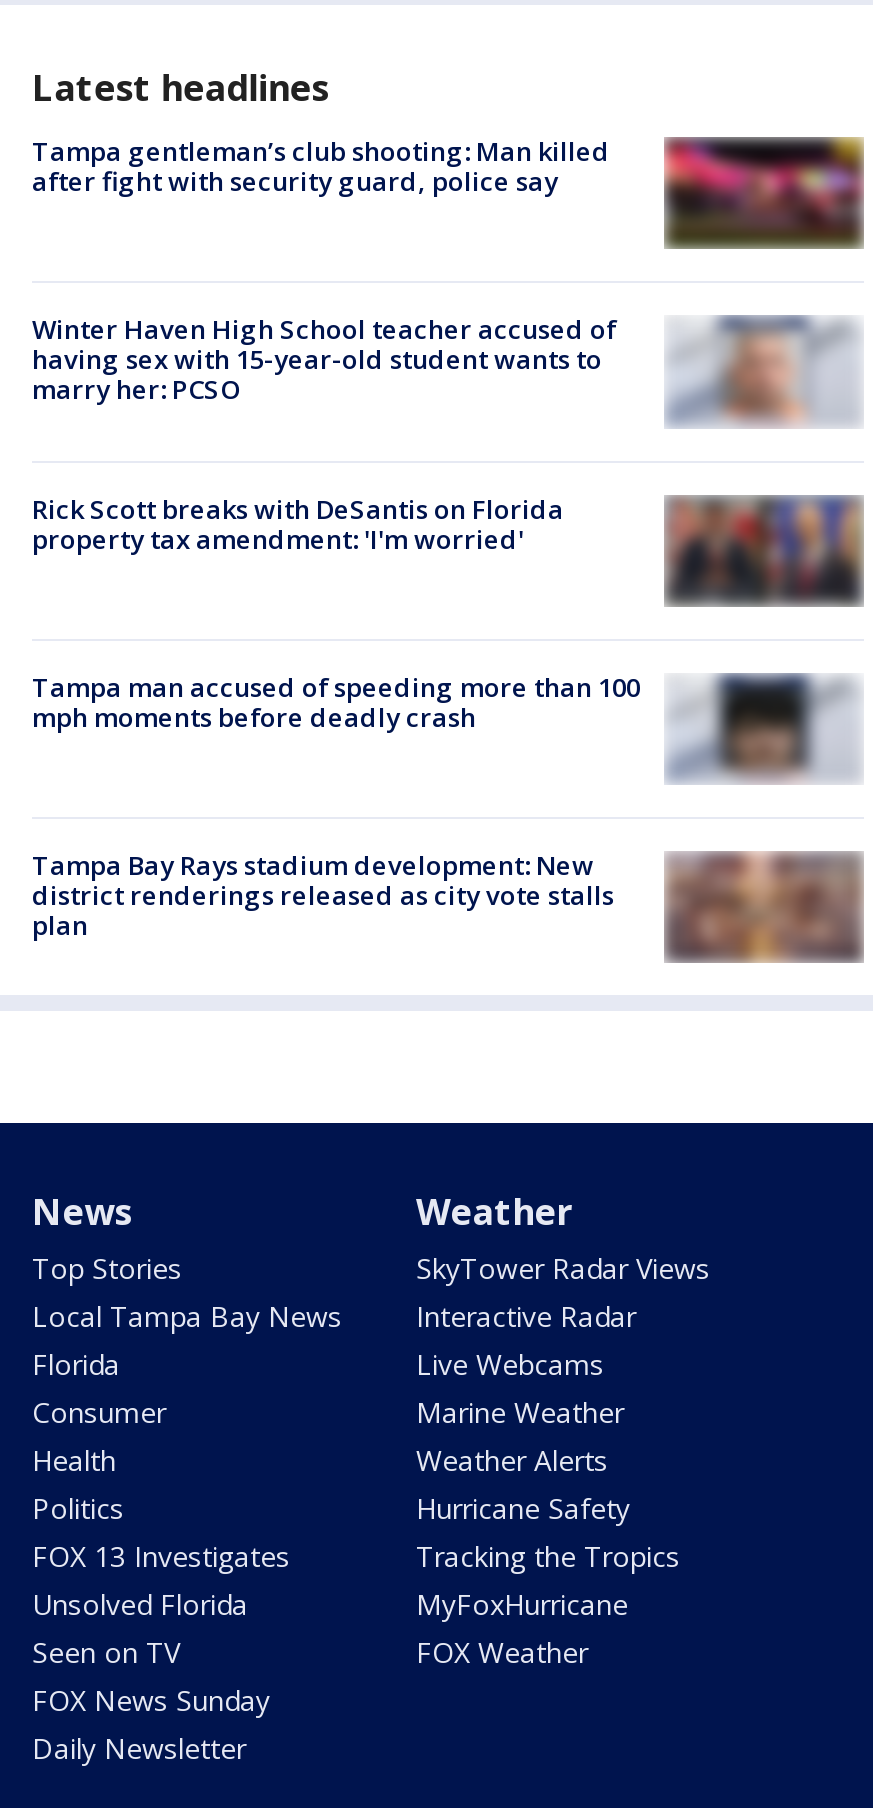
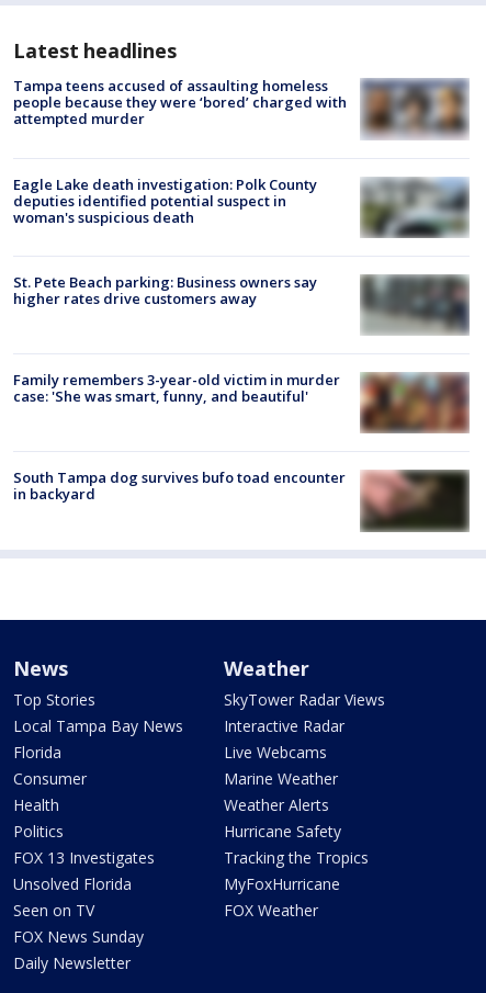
- [image]
- Tampa gentleman’s club shooting: Man killed
- after fight with security guard, police say
+ [image]
+ Tampa teens accused of assaulting homeless
+ people because they were ‘bored’ charged with
+ attempted murder

- [image]
- Winter Haven High School teacher accused of
- having sex with 15-year-old student wants to
- marry her: PCSO
+ [image]
+ Eagle Lake death investigation: Polk County
+ deputies identified potential suspect in
+ woman's suspicious death

- Rick Scott breaks with DeSantis on Florida
- property tax amendment: 'I'm worried'
+ St. Pete Beach parking: Business owners say
+ higher rates drive customers away

- [image]
+ [image]

- [image]
- Tampa man accused of speeding more than 100
- mph moments before deadly crash
+ [image]
+ Family remembers 3-year-old victim in murder
+ case: 'She was smart, funny, and beautiful'

- [image]
- Tampa Bay Rays stadium development: New
- district renderings released as city vote stalls
- plan
+ [image]
+ South Tampa dog survives bufo toad encounter
+ in backyard
